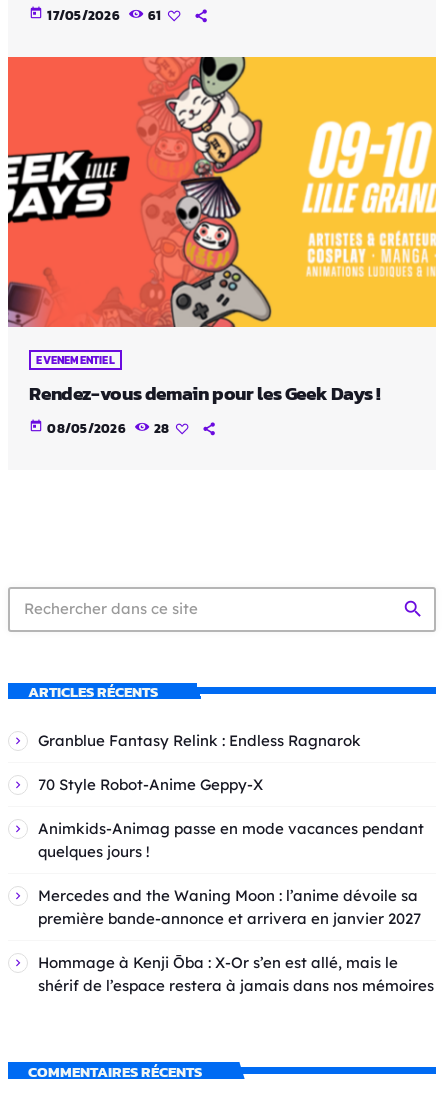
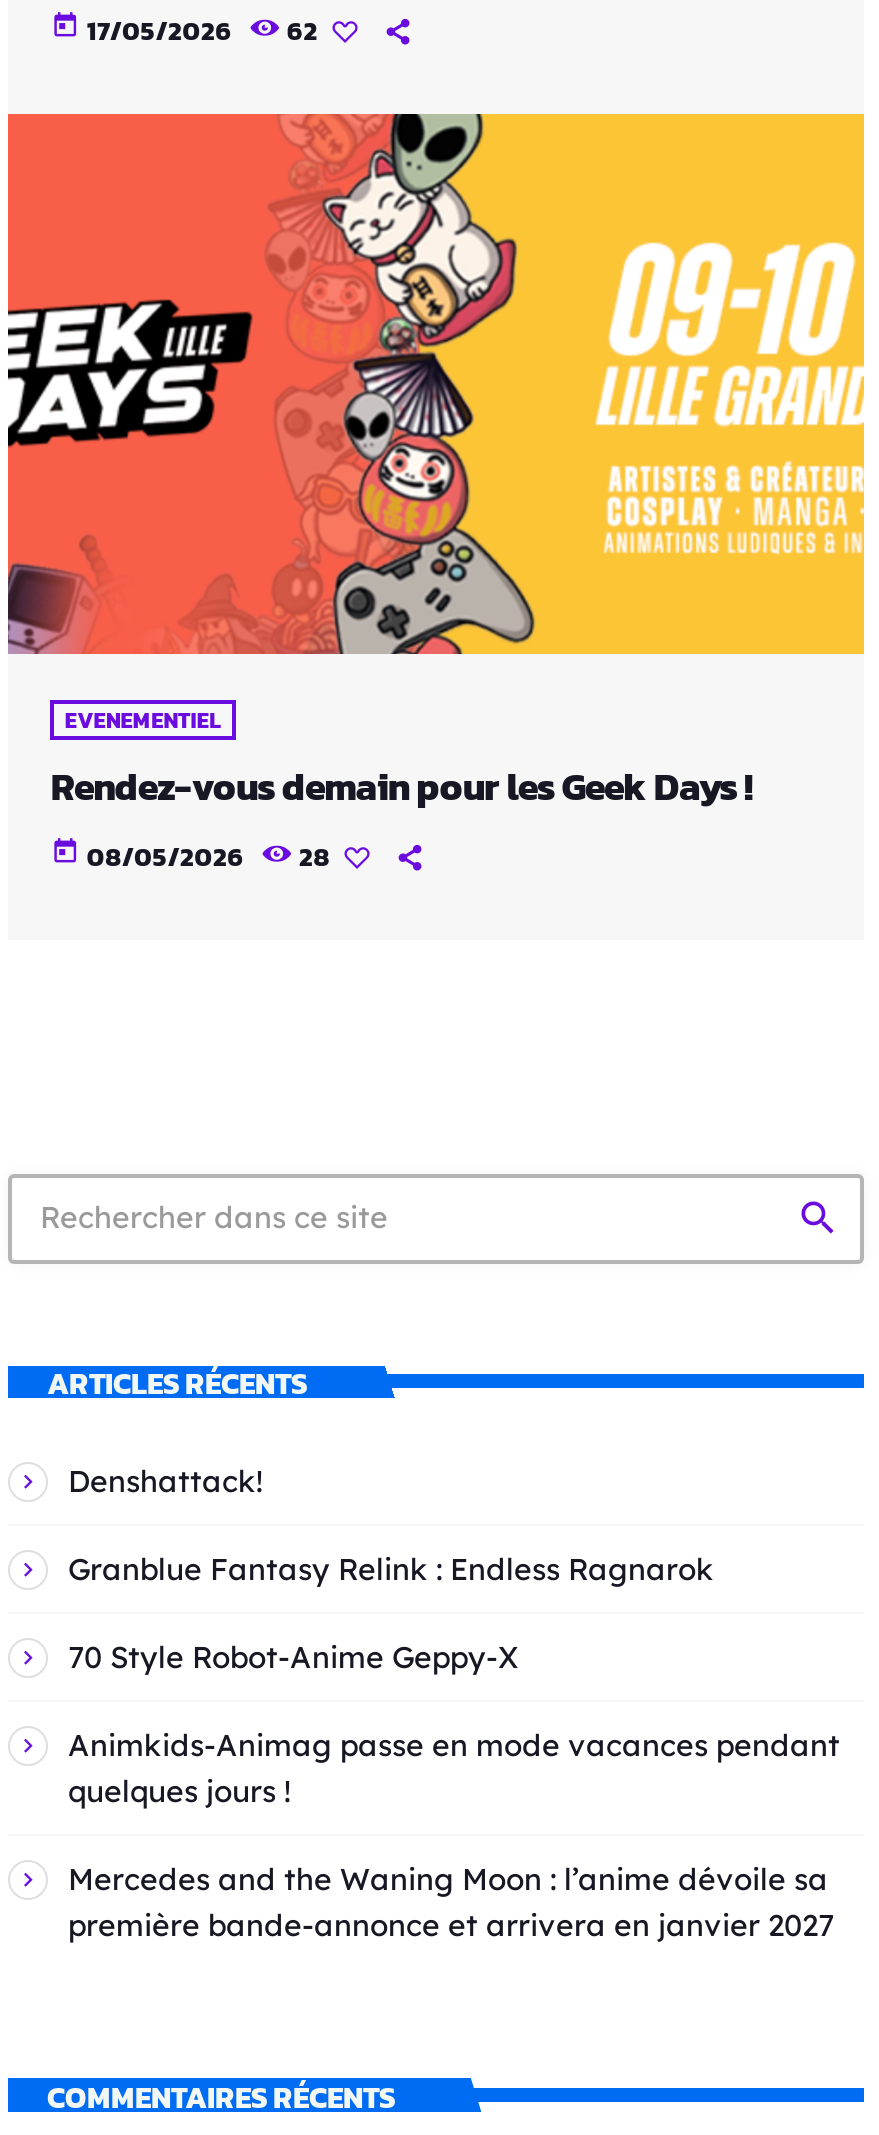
- 61
+ 62

+ Denshattack!

moved down: Granblue Fantasy Relink : Endless Ragnarok | 70 Style Robot-Anime Geppy-X | Animkids-Animag passe en mode vacances pendant | quelques jours ! | Mercedes and the Waning Moon : l’anime dévoile sa | première bande-annonce et arrivera en janvier 2027

- Hommage à Kenji Ōba : X-Or s’en est allé, mais le
- shérif de l’espace restera à jamais dans nos mémoires
